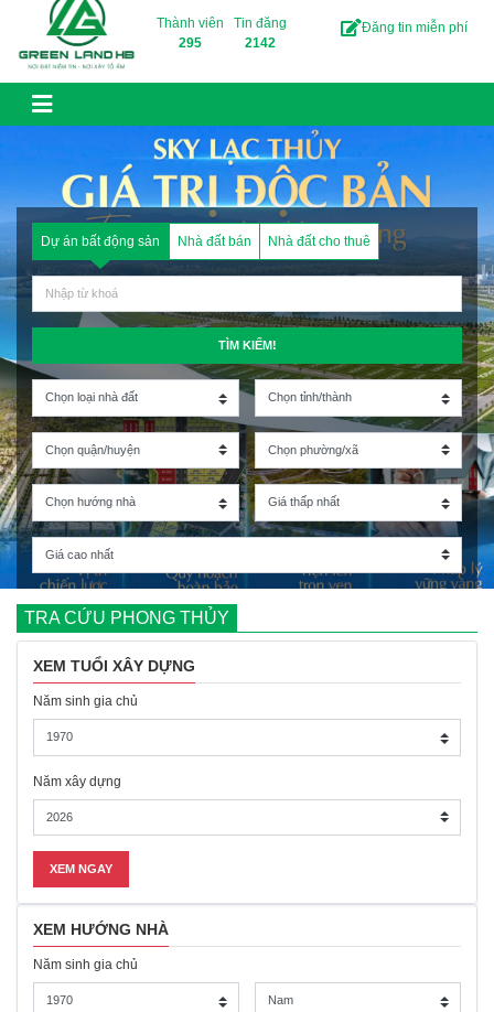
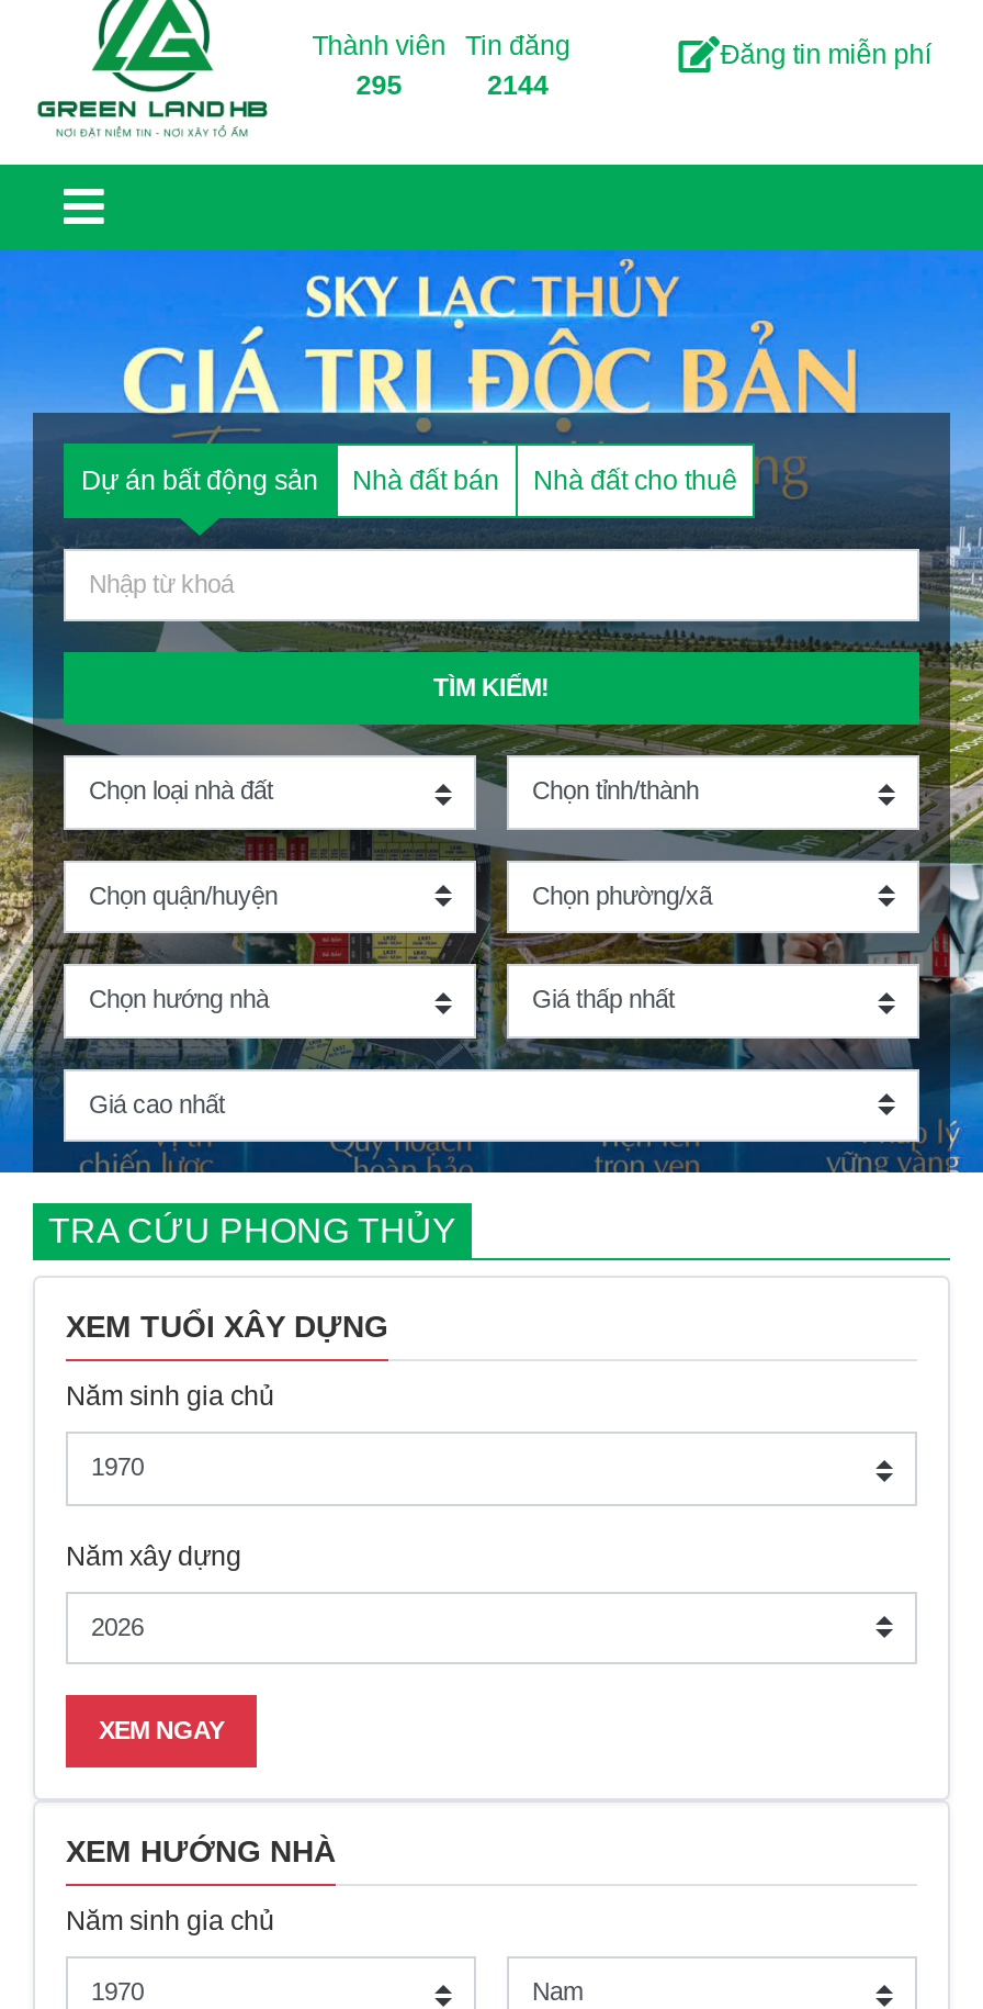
- 2142
+ 2144
